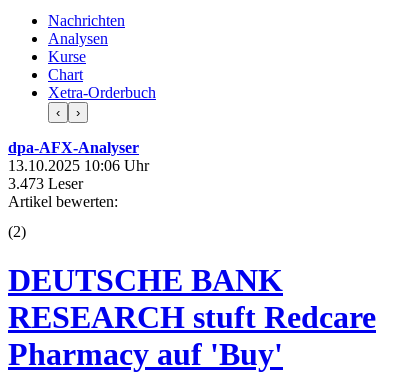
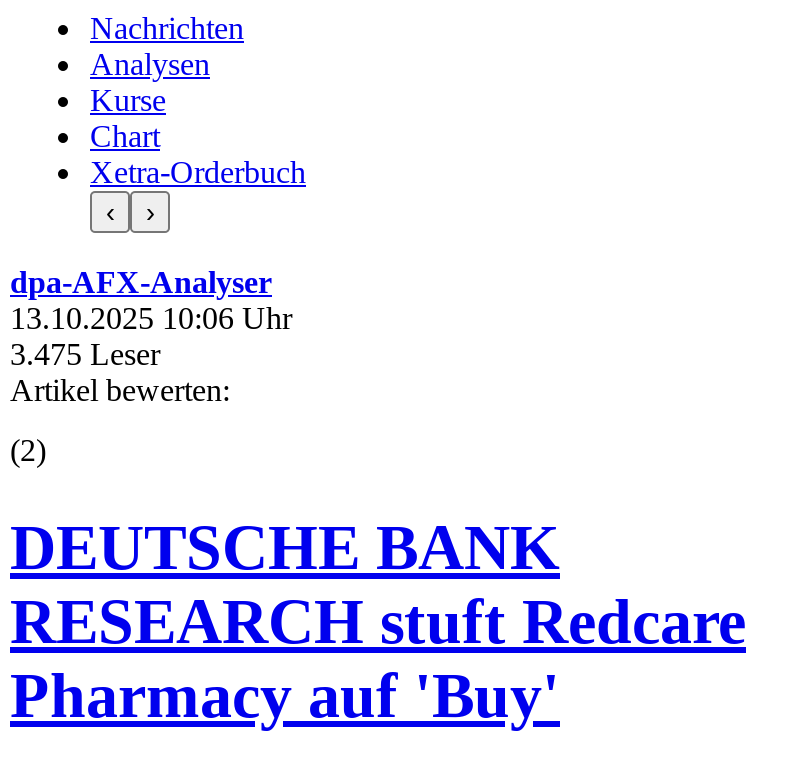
- 3.473 Leser
+ 3.475 Leser
